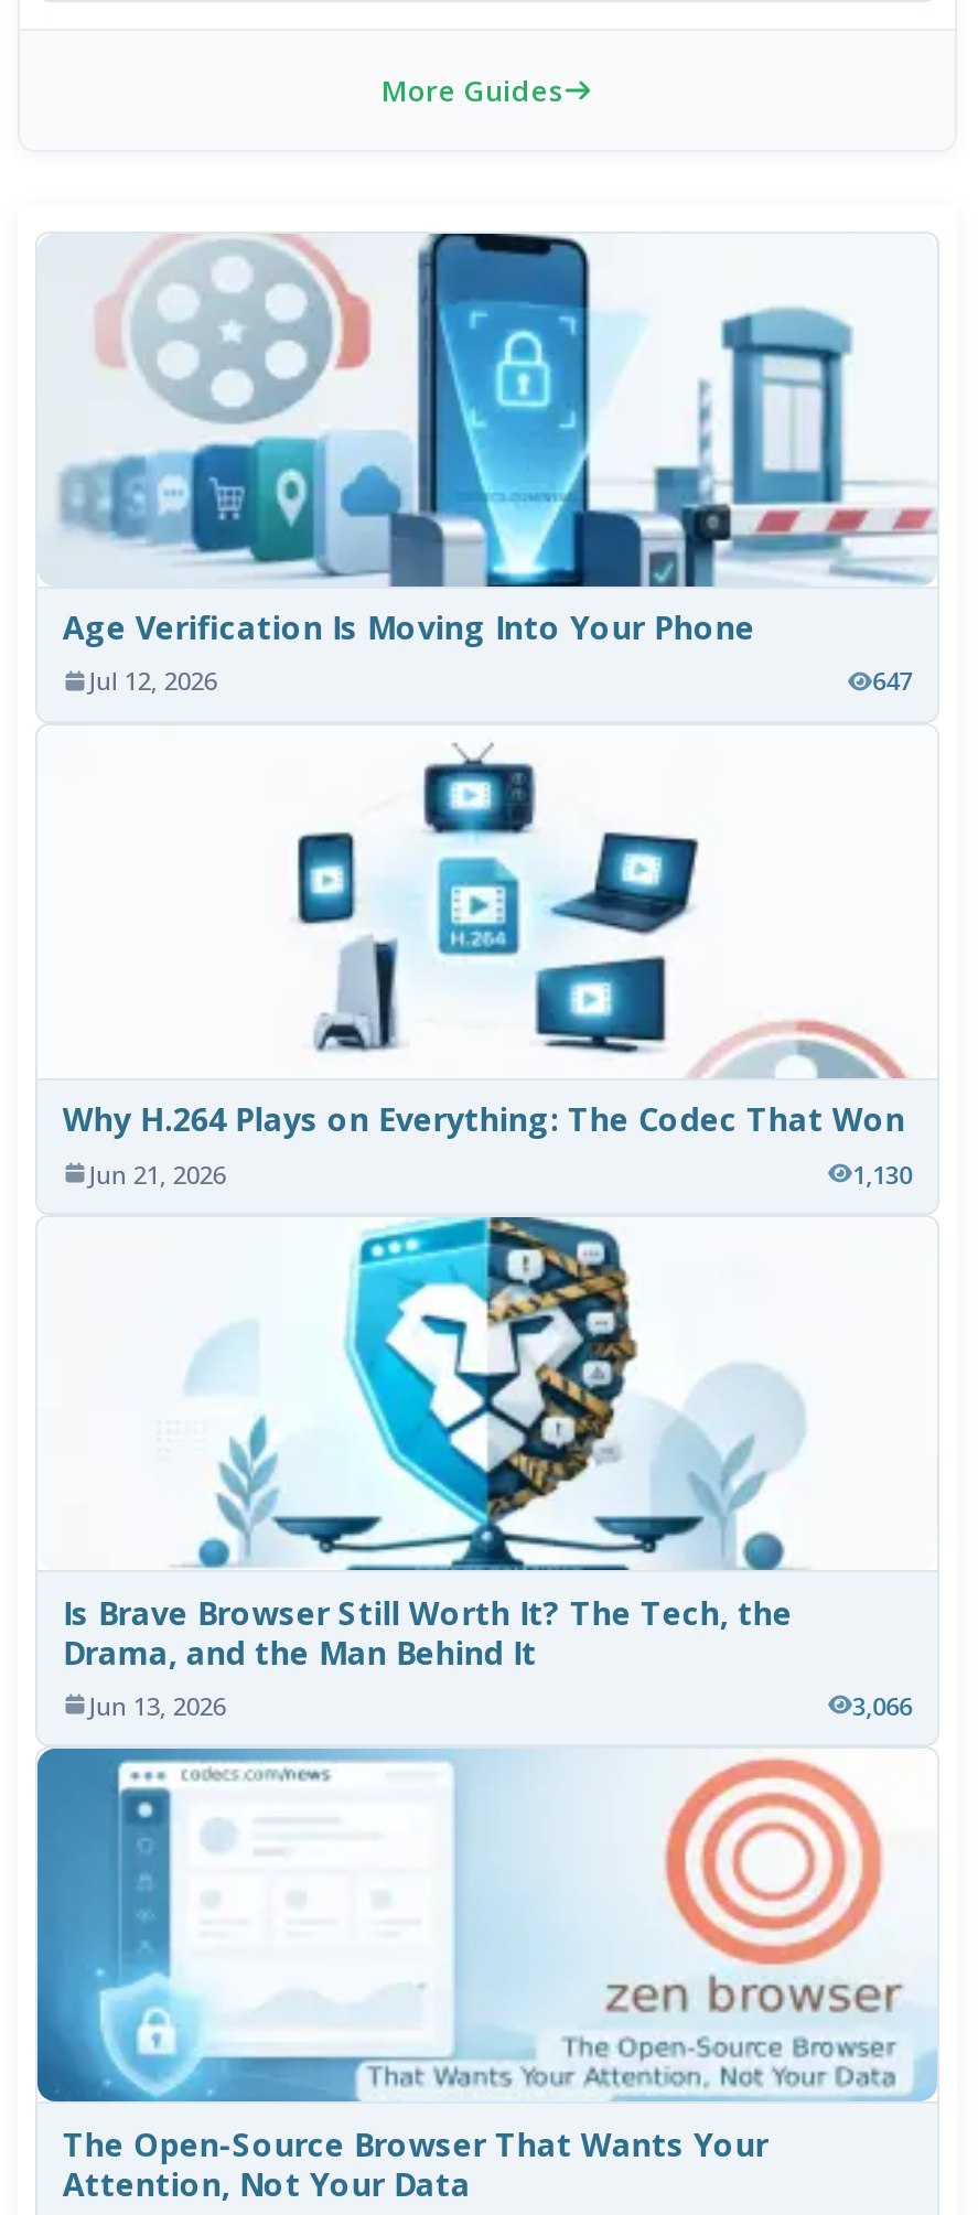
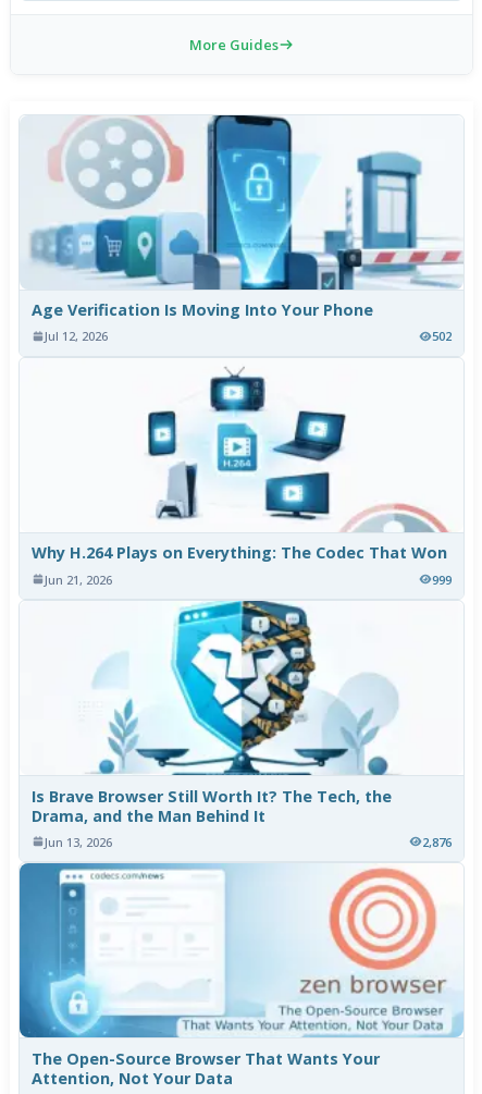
- 647
+ 502

- 1,130
+ 999

- 3,066
+ 2,876
